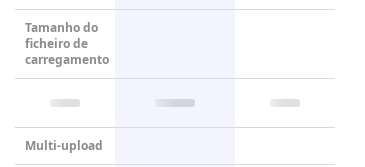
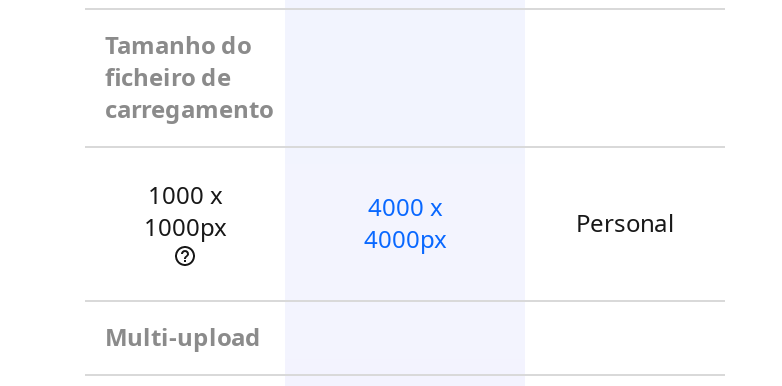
+ 1000 x
+ 1000px

+ 4000 x
+ 4000px
+ Personal
